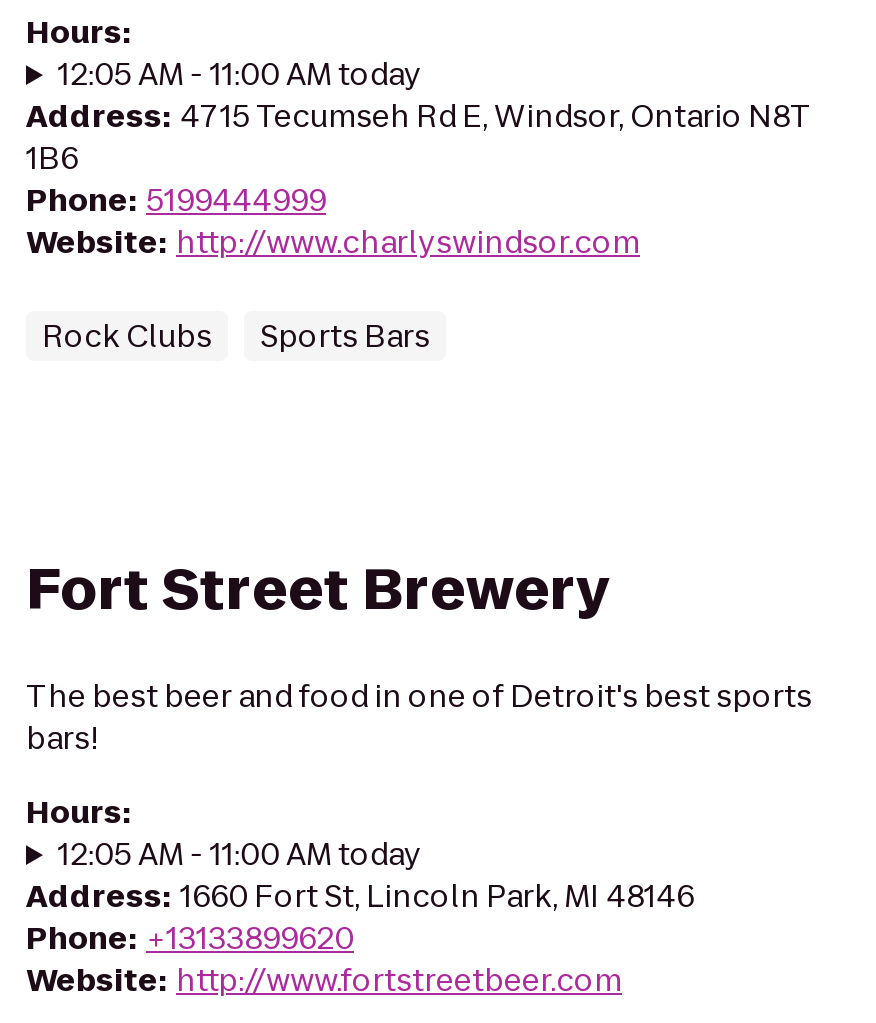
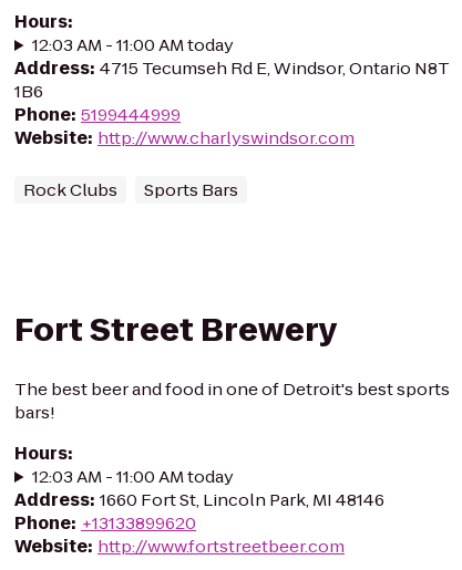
- 12:05 AM - 11:00 AM today
+ 12:03 AM - 11:00 AM today

- 12:05 AM - 11:00 AM today
+ 12:03 AM - 11:00 AM today
